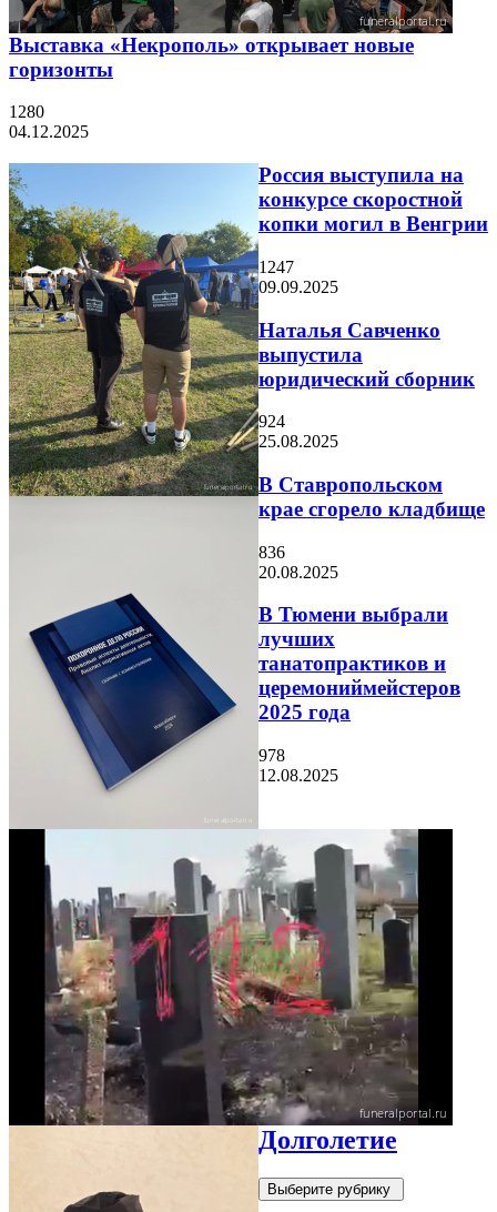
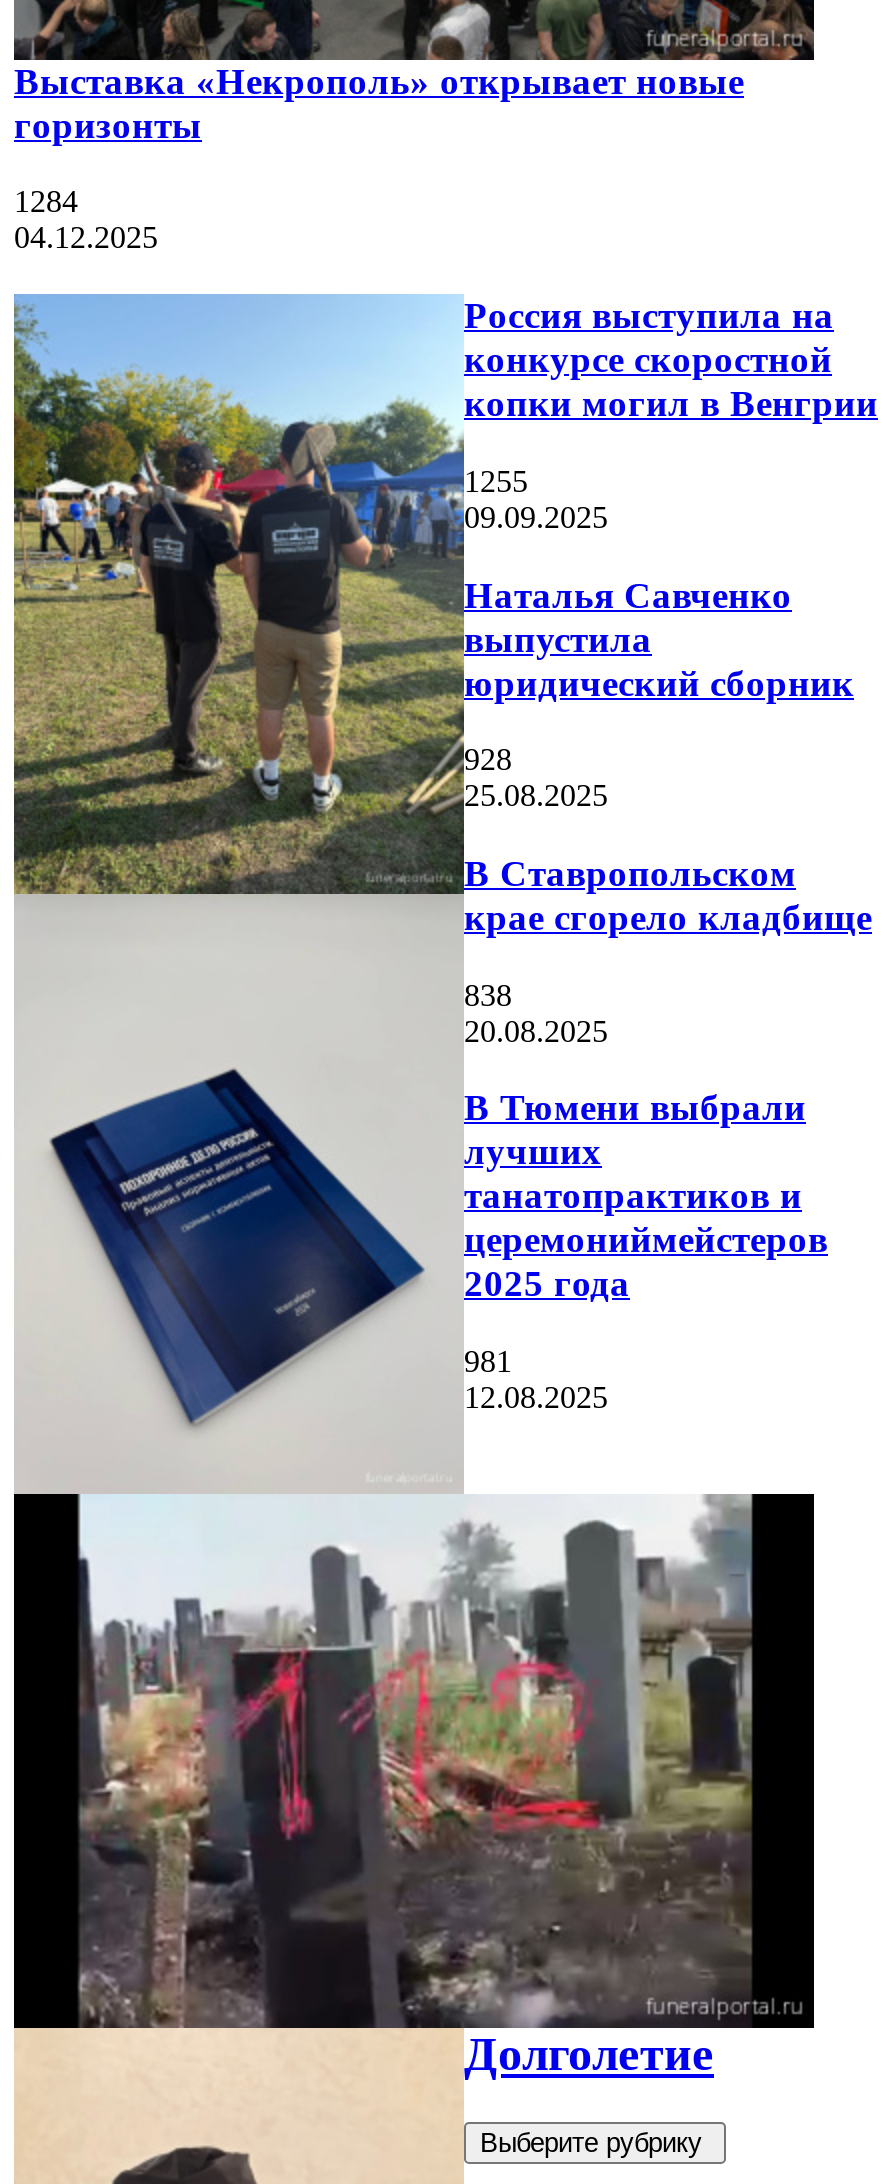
- 1280
+ 1284

- 1247
+ 1255

- 924
+ 928

- 836
+ 838

- 978
+ 981
